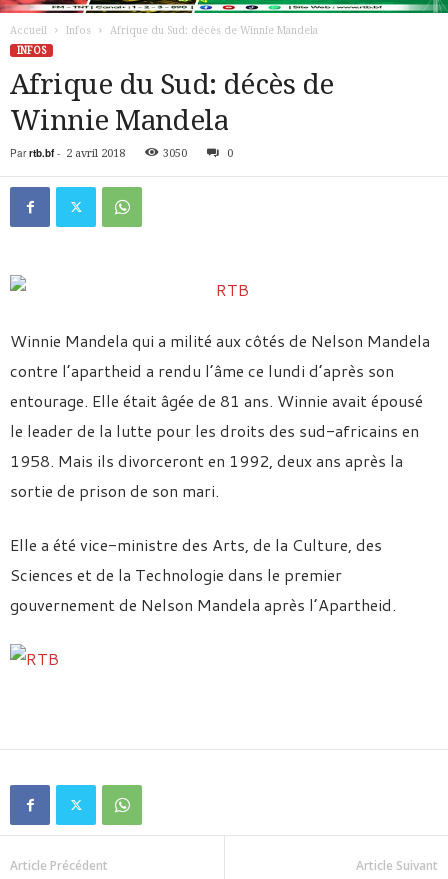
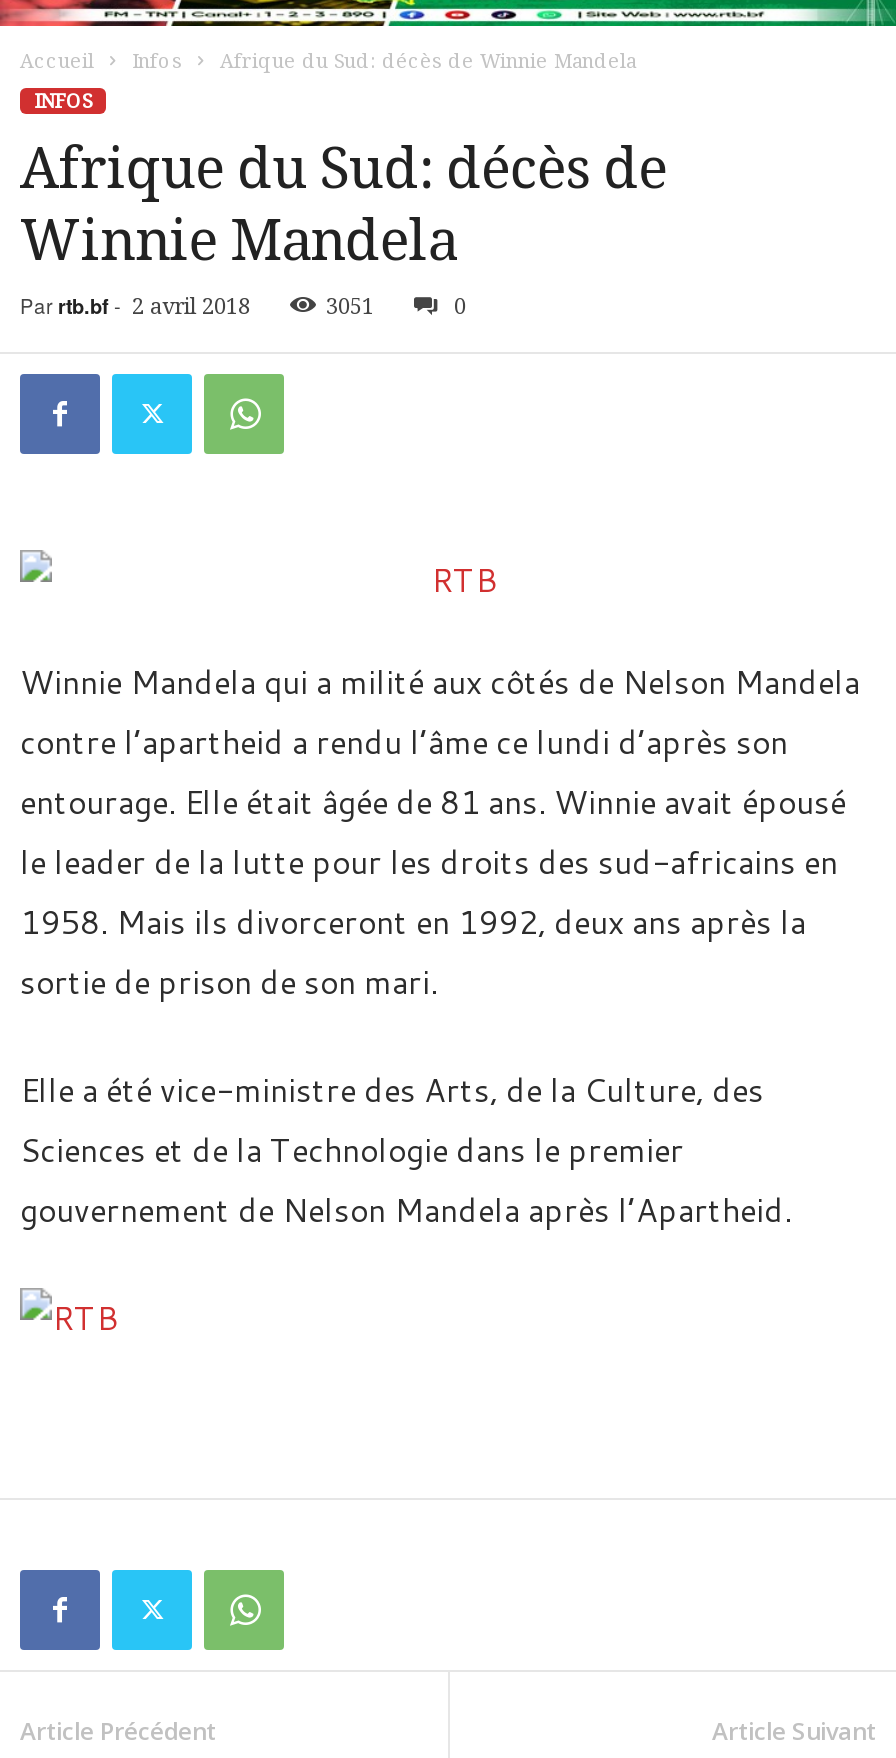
- 3050
+ 3051
